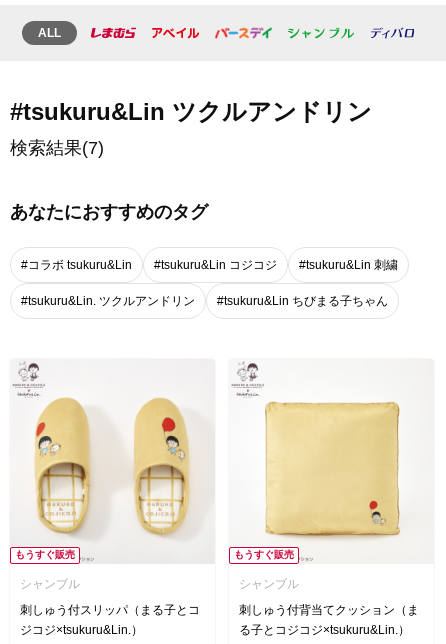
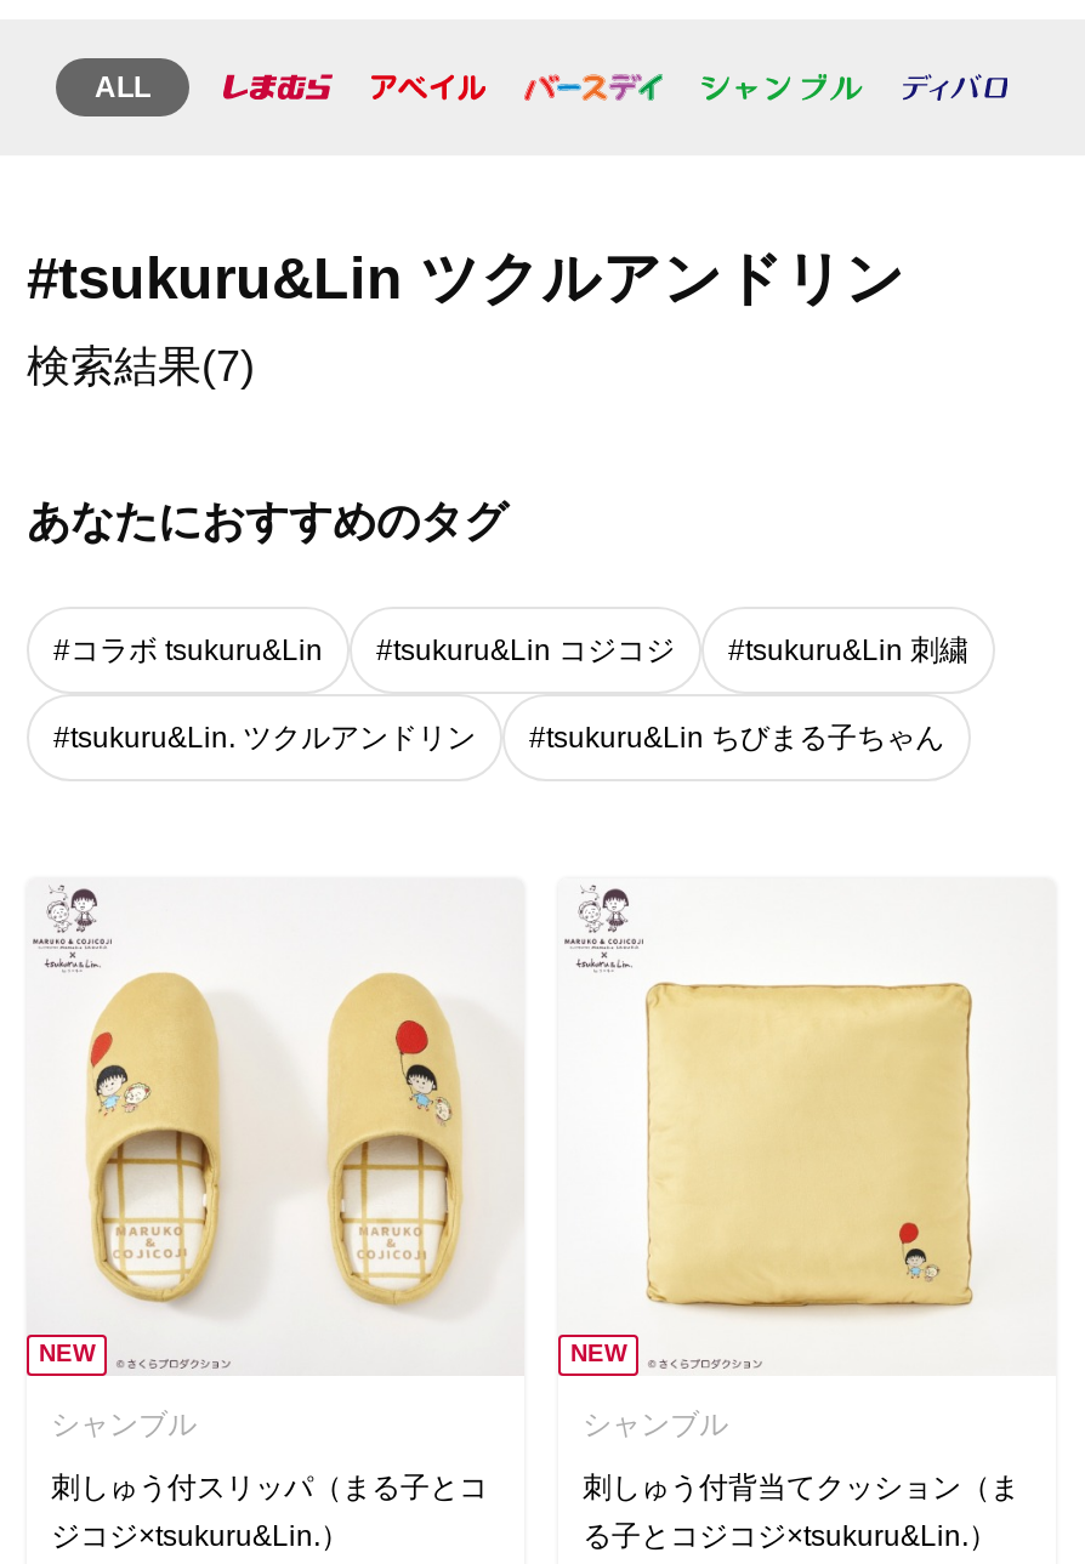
- もうすぐ販売
+ NEW

- もうすぐ販売
+ NEW
